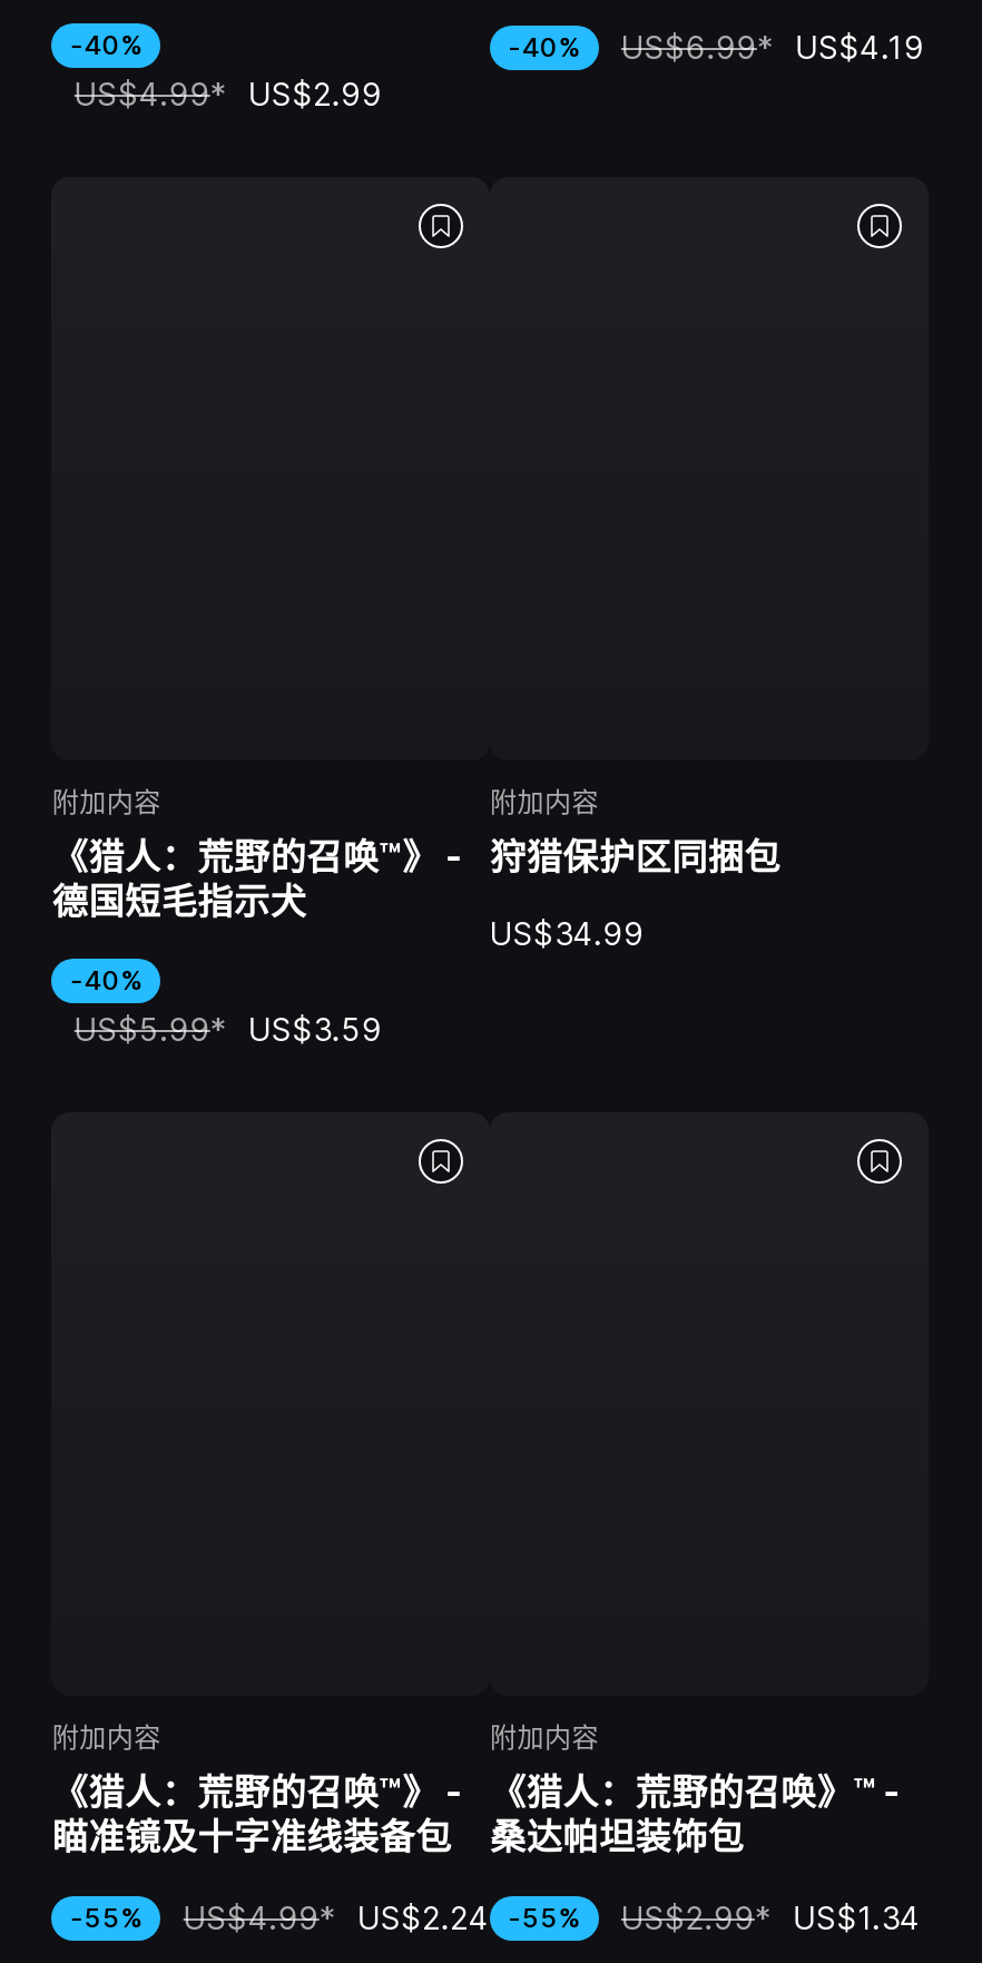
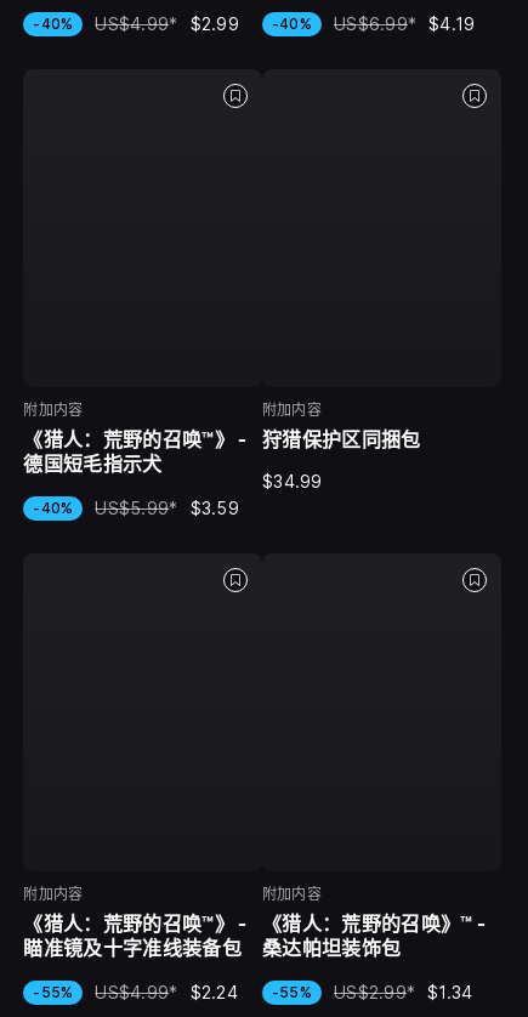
- US$6.99* US$4.19
+ US$6.99* $4.19

- US$4.99* US$2.99
+ US$4.99* $2.99

- US$34.99
+ $34.99

- US$5.99* US$3.59
+ US$5.99* $3.59

- US$4.99* US$2.24
+ US$4.99* $2.24

- US$2.99* US$1.34
+ US$2.99* $1.34
